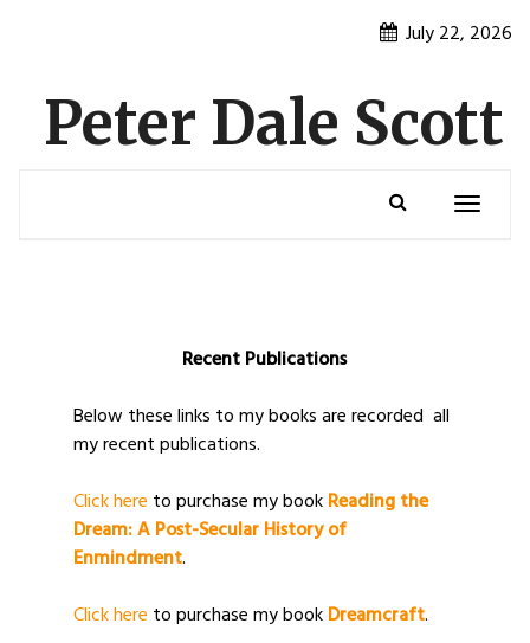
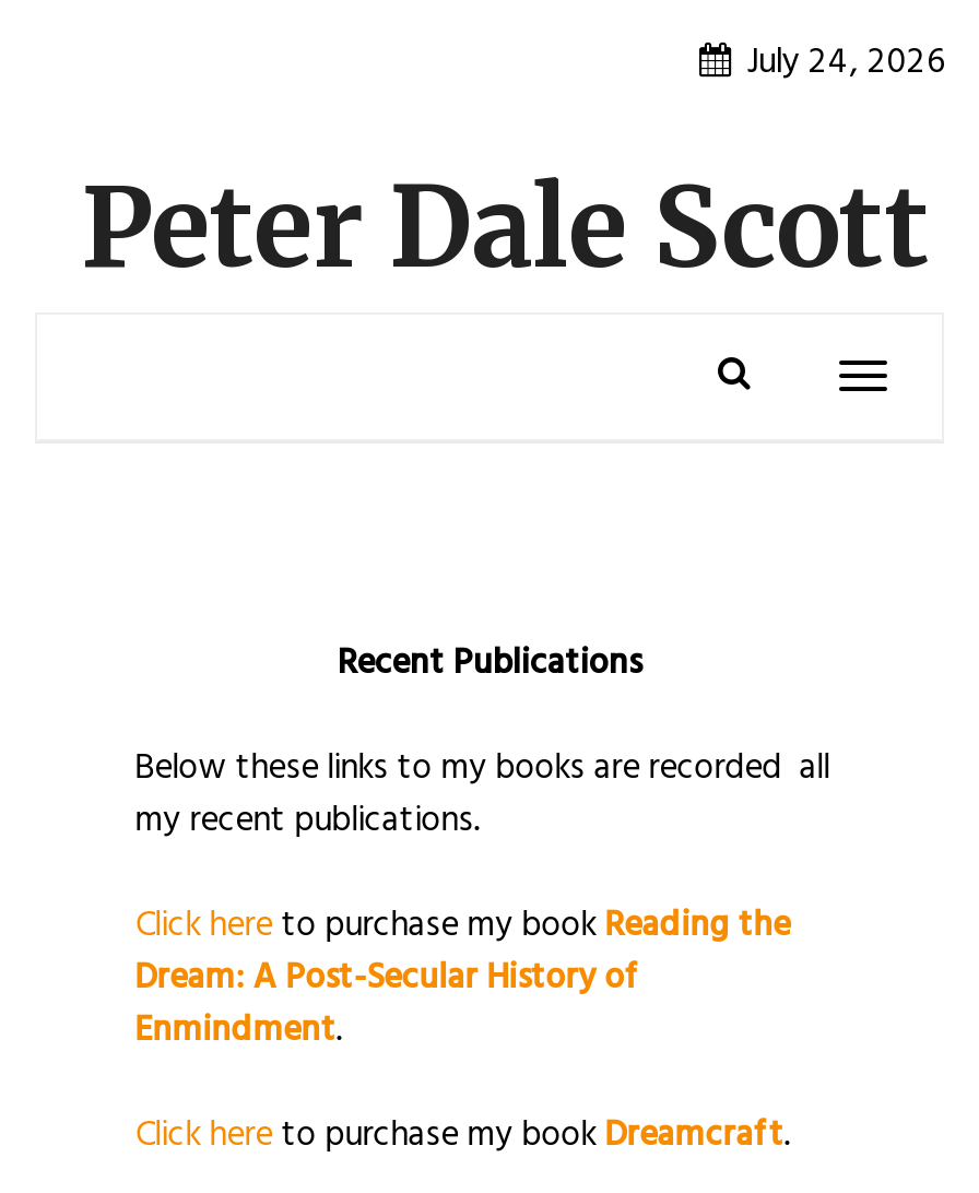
- July 22, 2026
+ July 24, 2026
